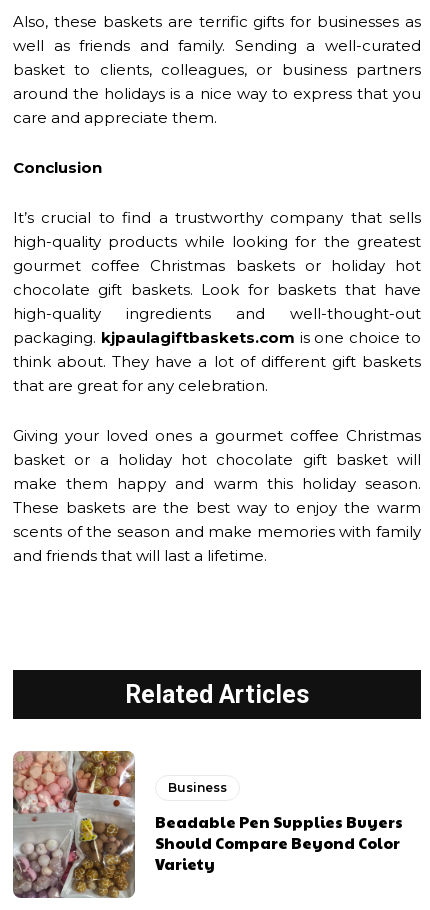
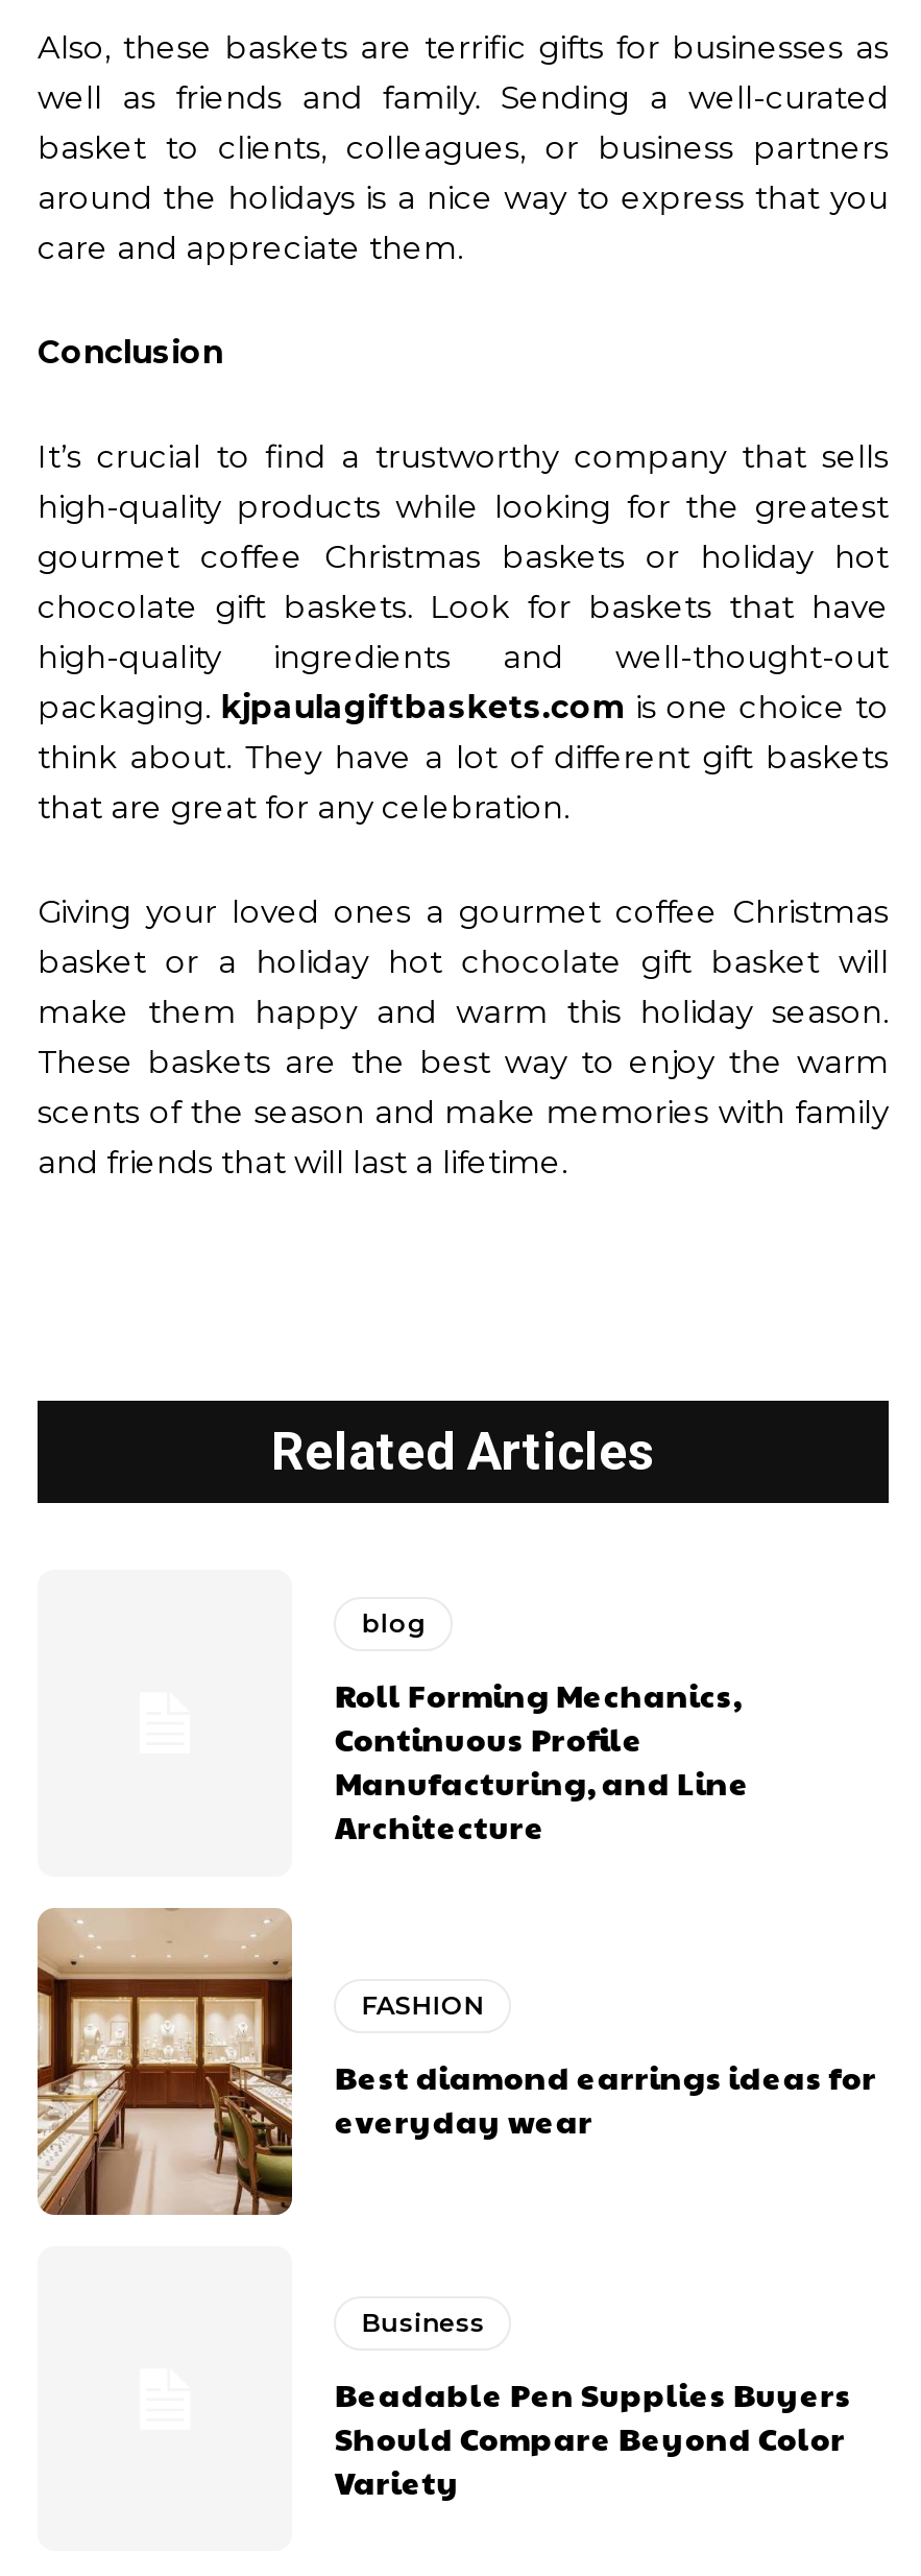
+ [image]
+ FASHION
+ Best diamond earrings ideas for
+ everyday wear

+ blog
+ Roll Forming Mechanics,
+ Continuous Profile
+ Manufacturing, and Line
+ Architecture

- [image]
